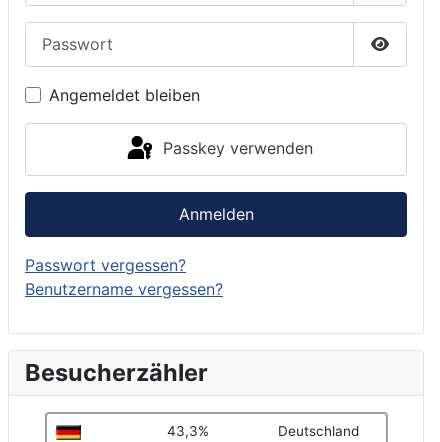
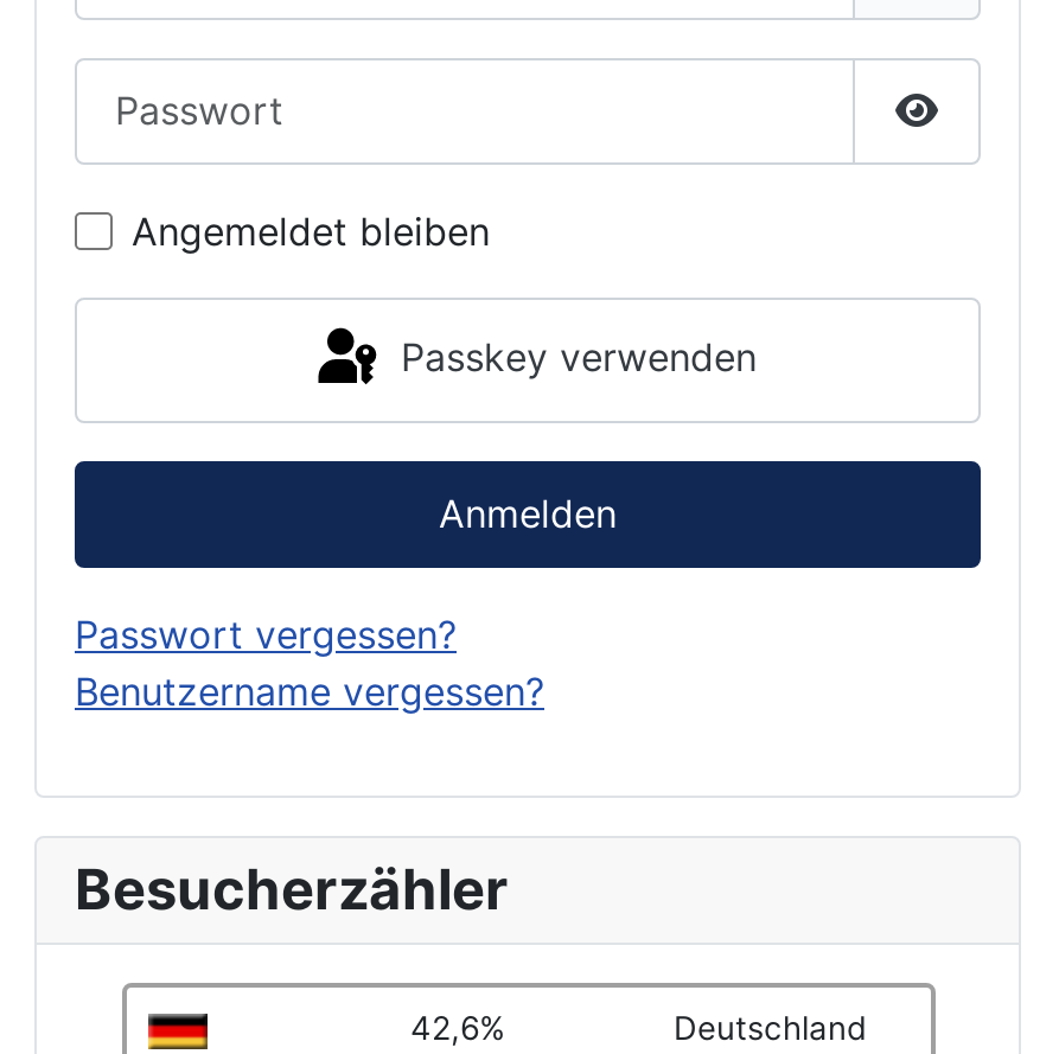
- 43,3%
+ 42,6%
